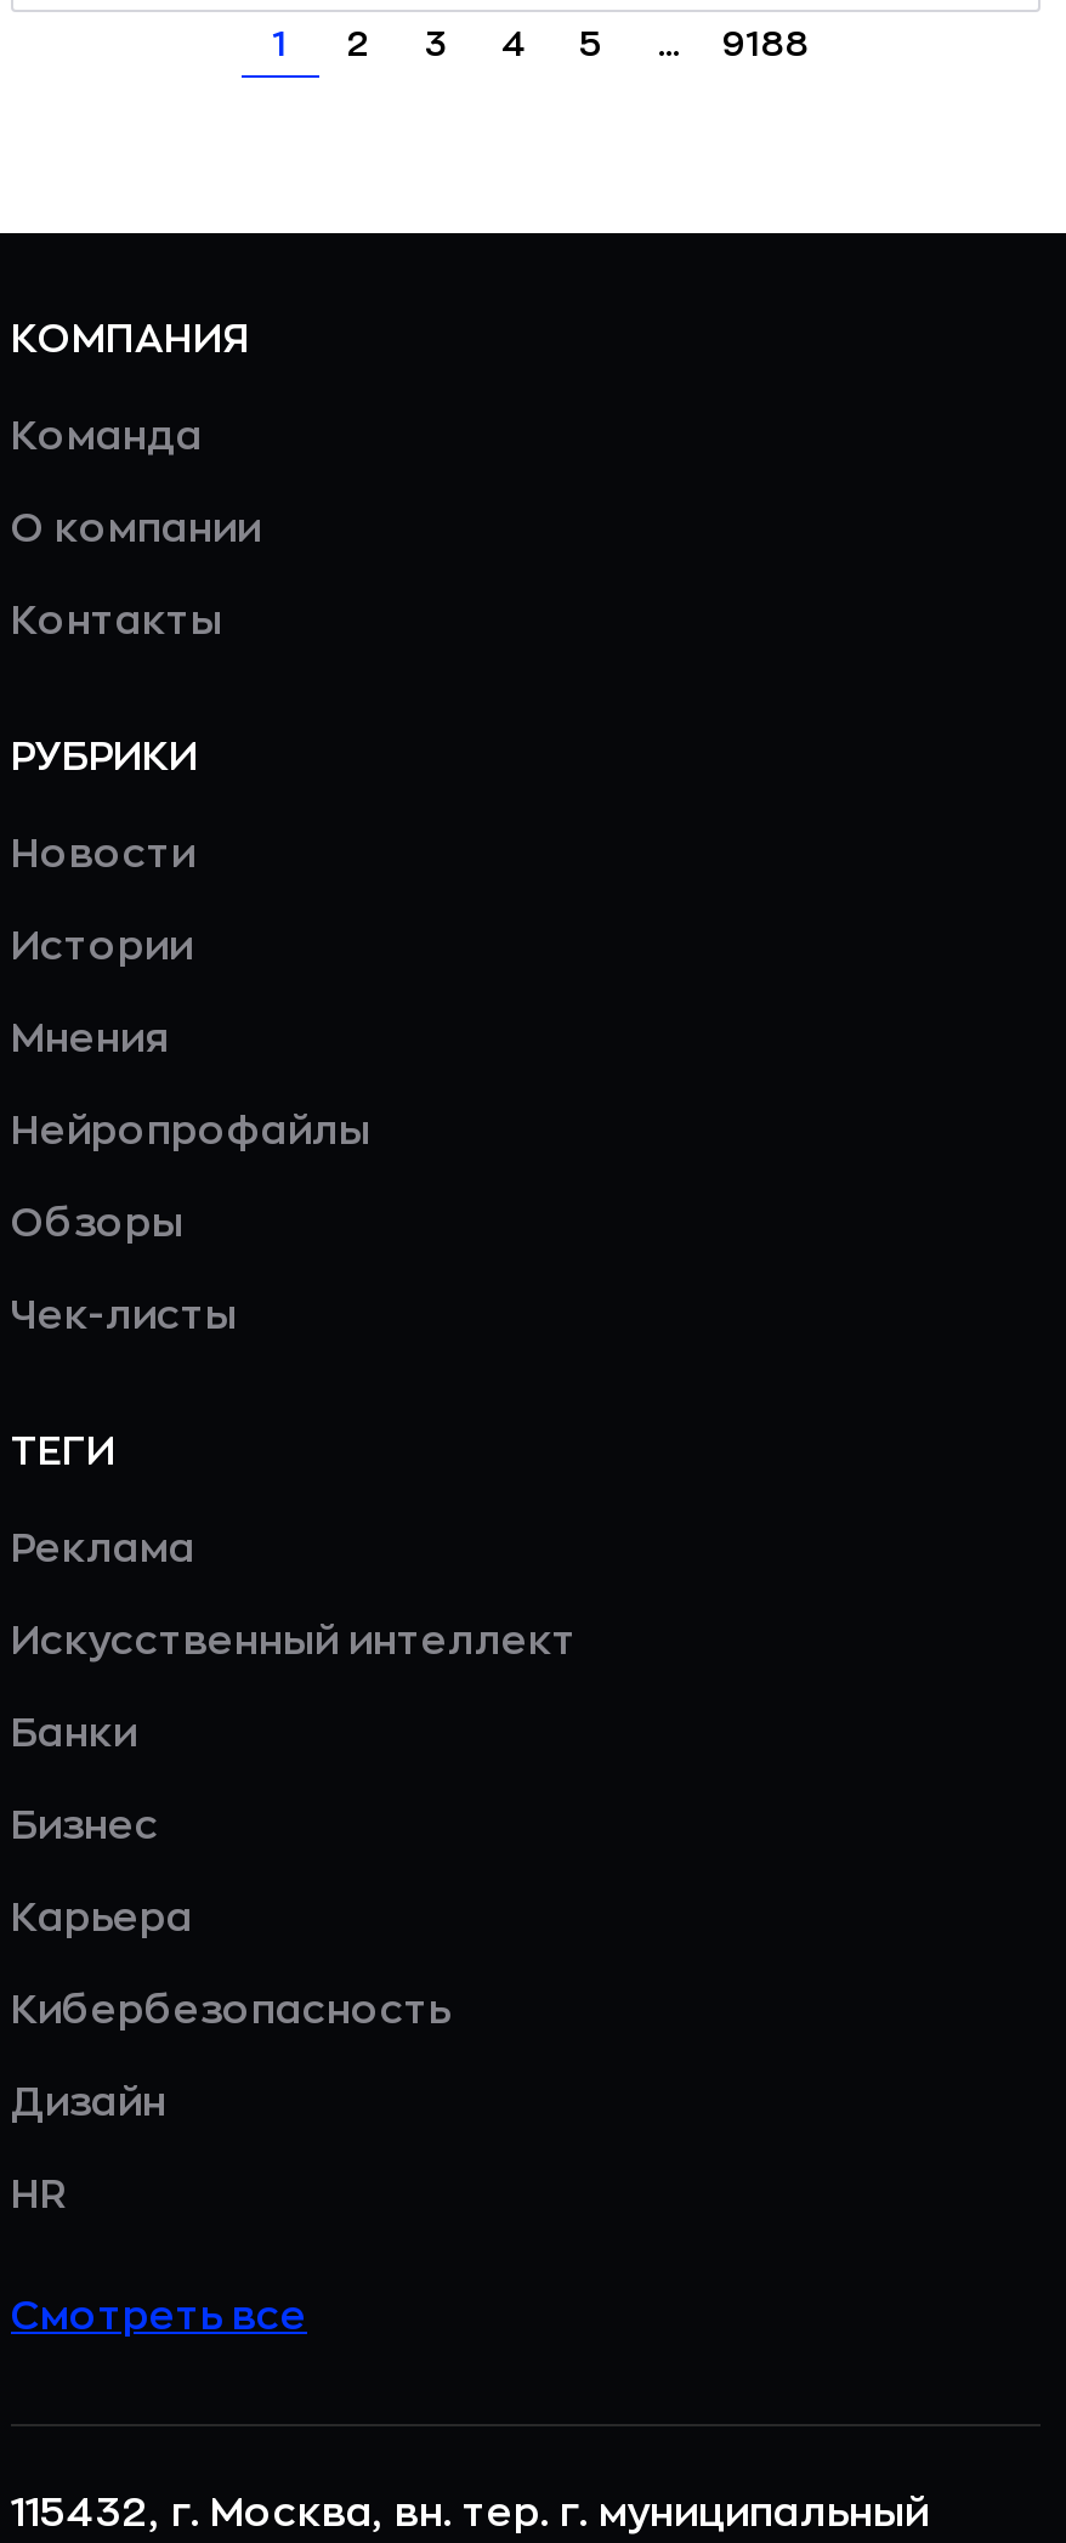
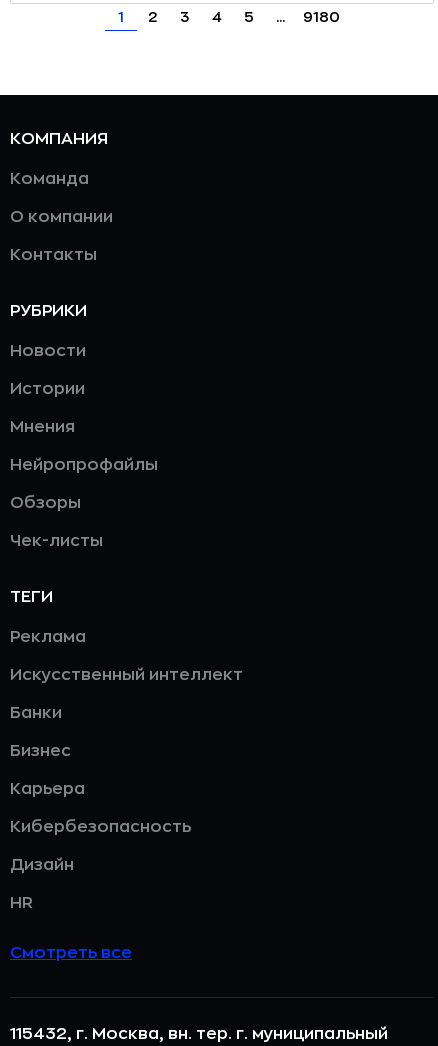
- 9188
+ 9180
